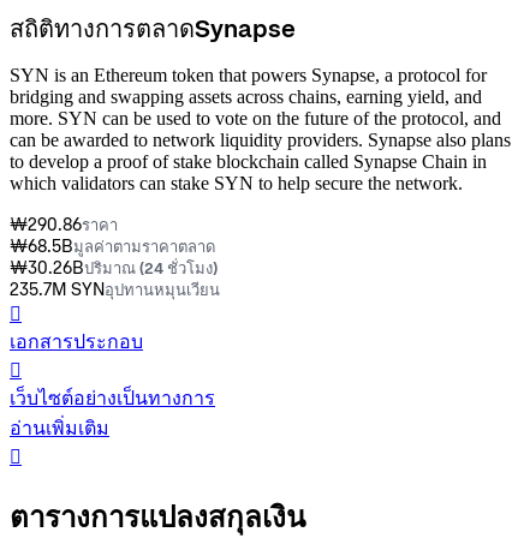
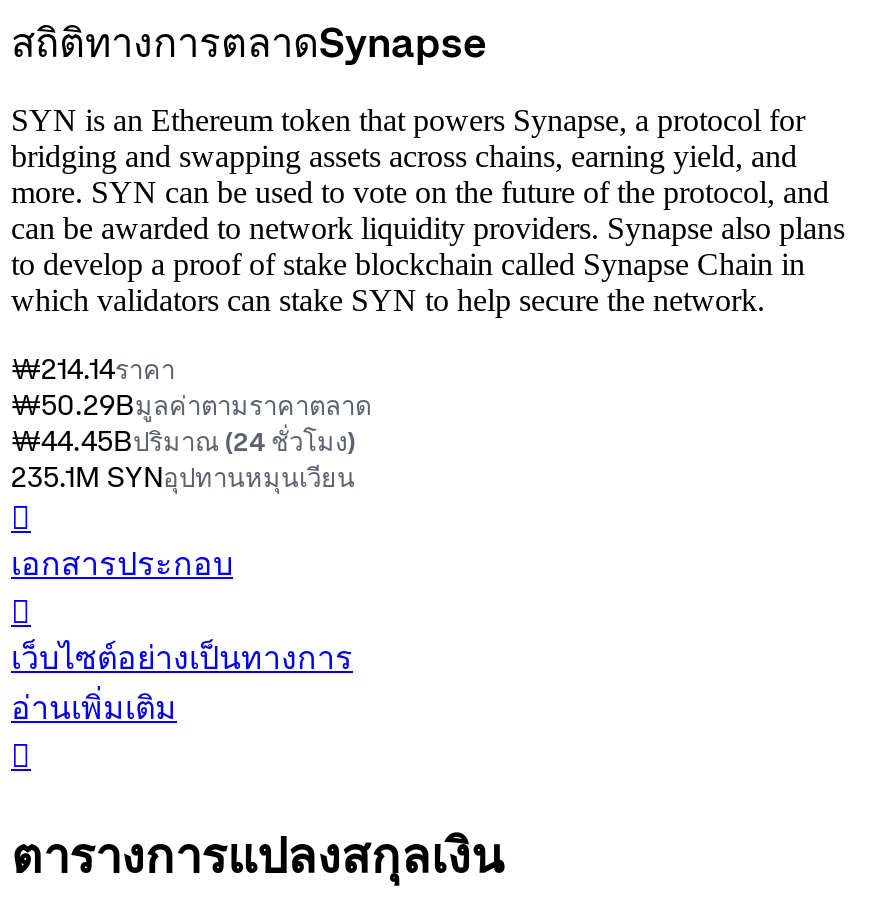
- ₩290.86ราคา
+ ₩214.14ราคา

- ₩68.5Bมูลค่าตามราคาตลาด
+ ₩50.29Bมูลค่าตามราคาตลาด

- ₩30.26Bปริมาณ (24 ชั่วโมง)
+ ₩44.45Bปริมาณ (24 ชั่วโมง)

- 235.7M SYNอุปทานหมุนเวียน
+ 235.1M SYNอุปทานหมุนเวียน
